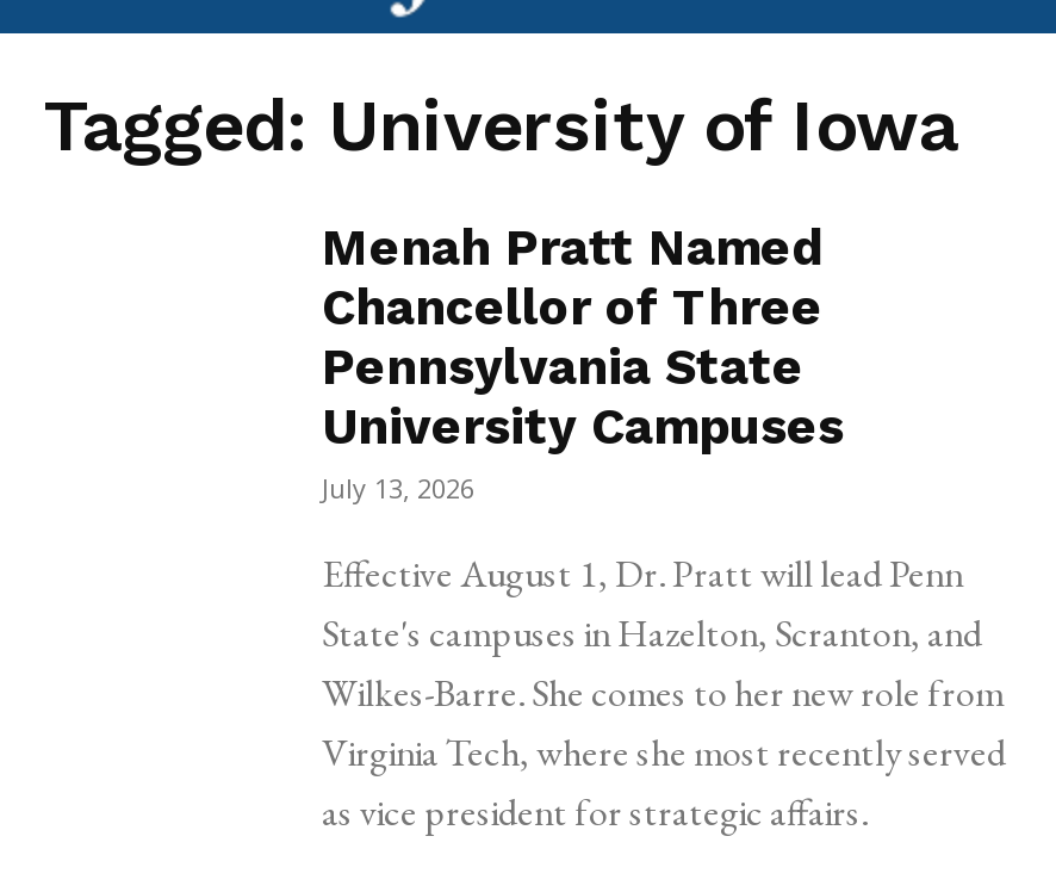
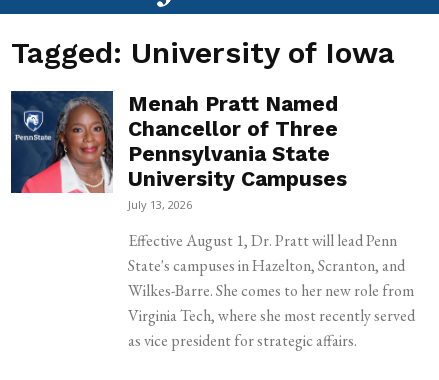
+ [image]
